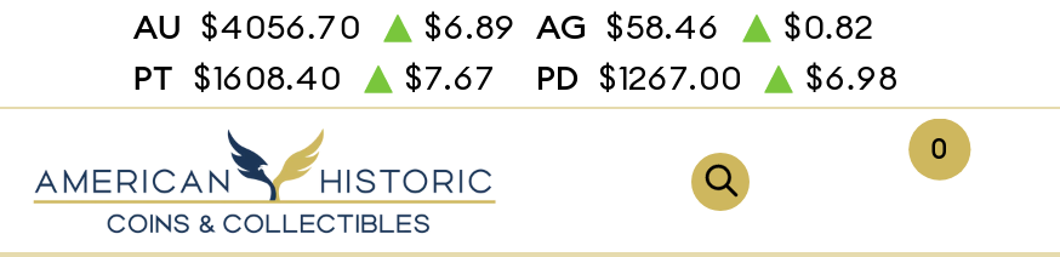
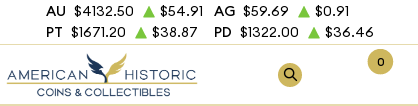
- AU $4056.70
- $6.89 AG $58.46
- $0.82
- PT $1608.40
- $7.67
- PD $1267.00
- $6.98
+ AU $4132.50
+ $54.91
+ AG $59.69
+ $0.91
+ PT $1671.20
+ $38.87
+ PD $1322.00
+ $36.46
